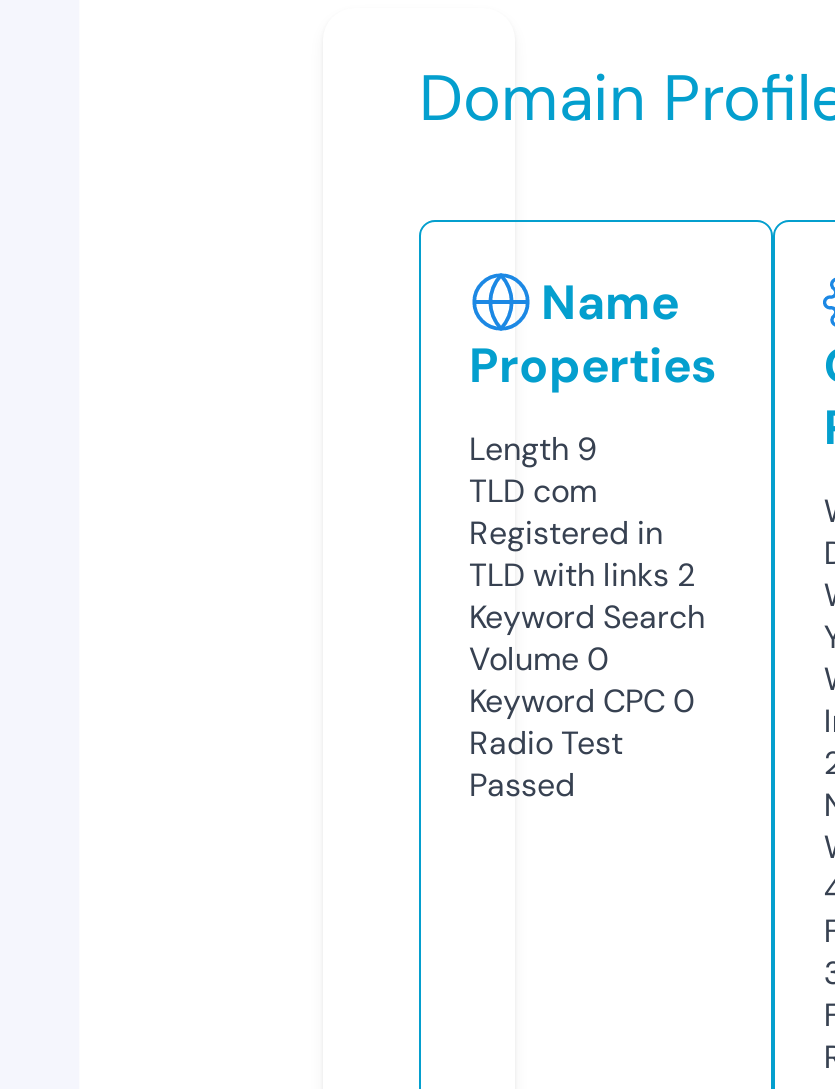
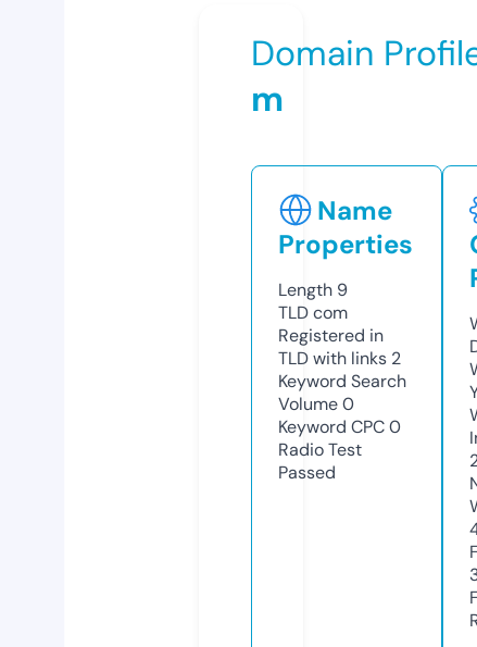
+ m
